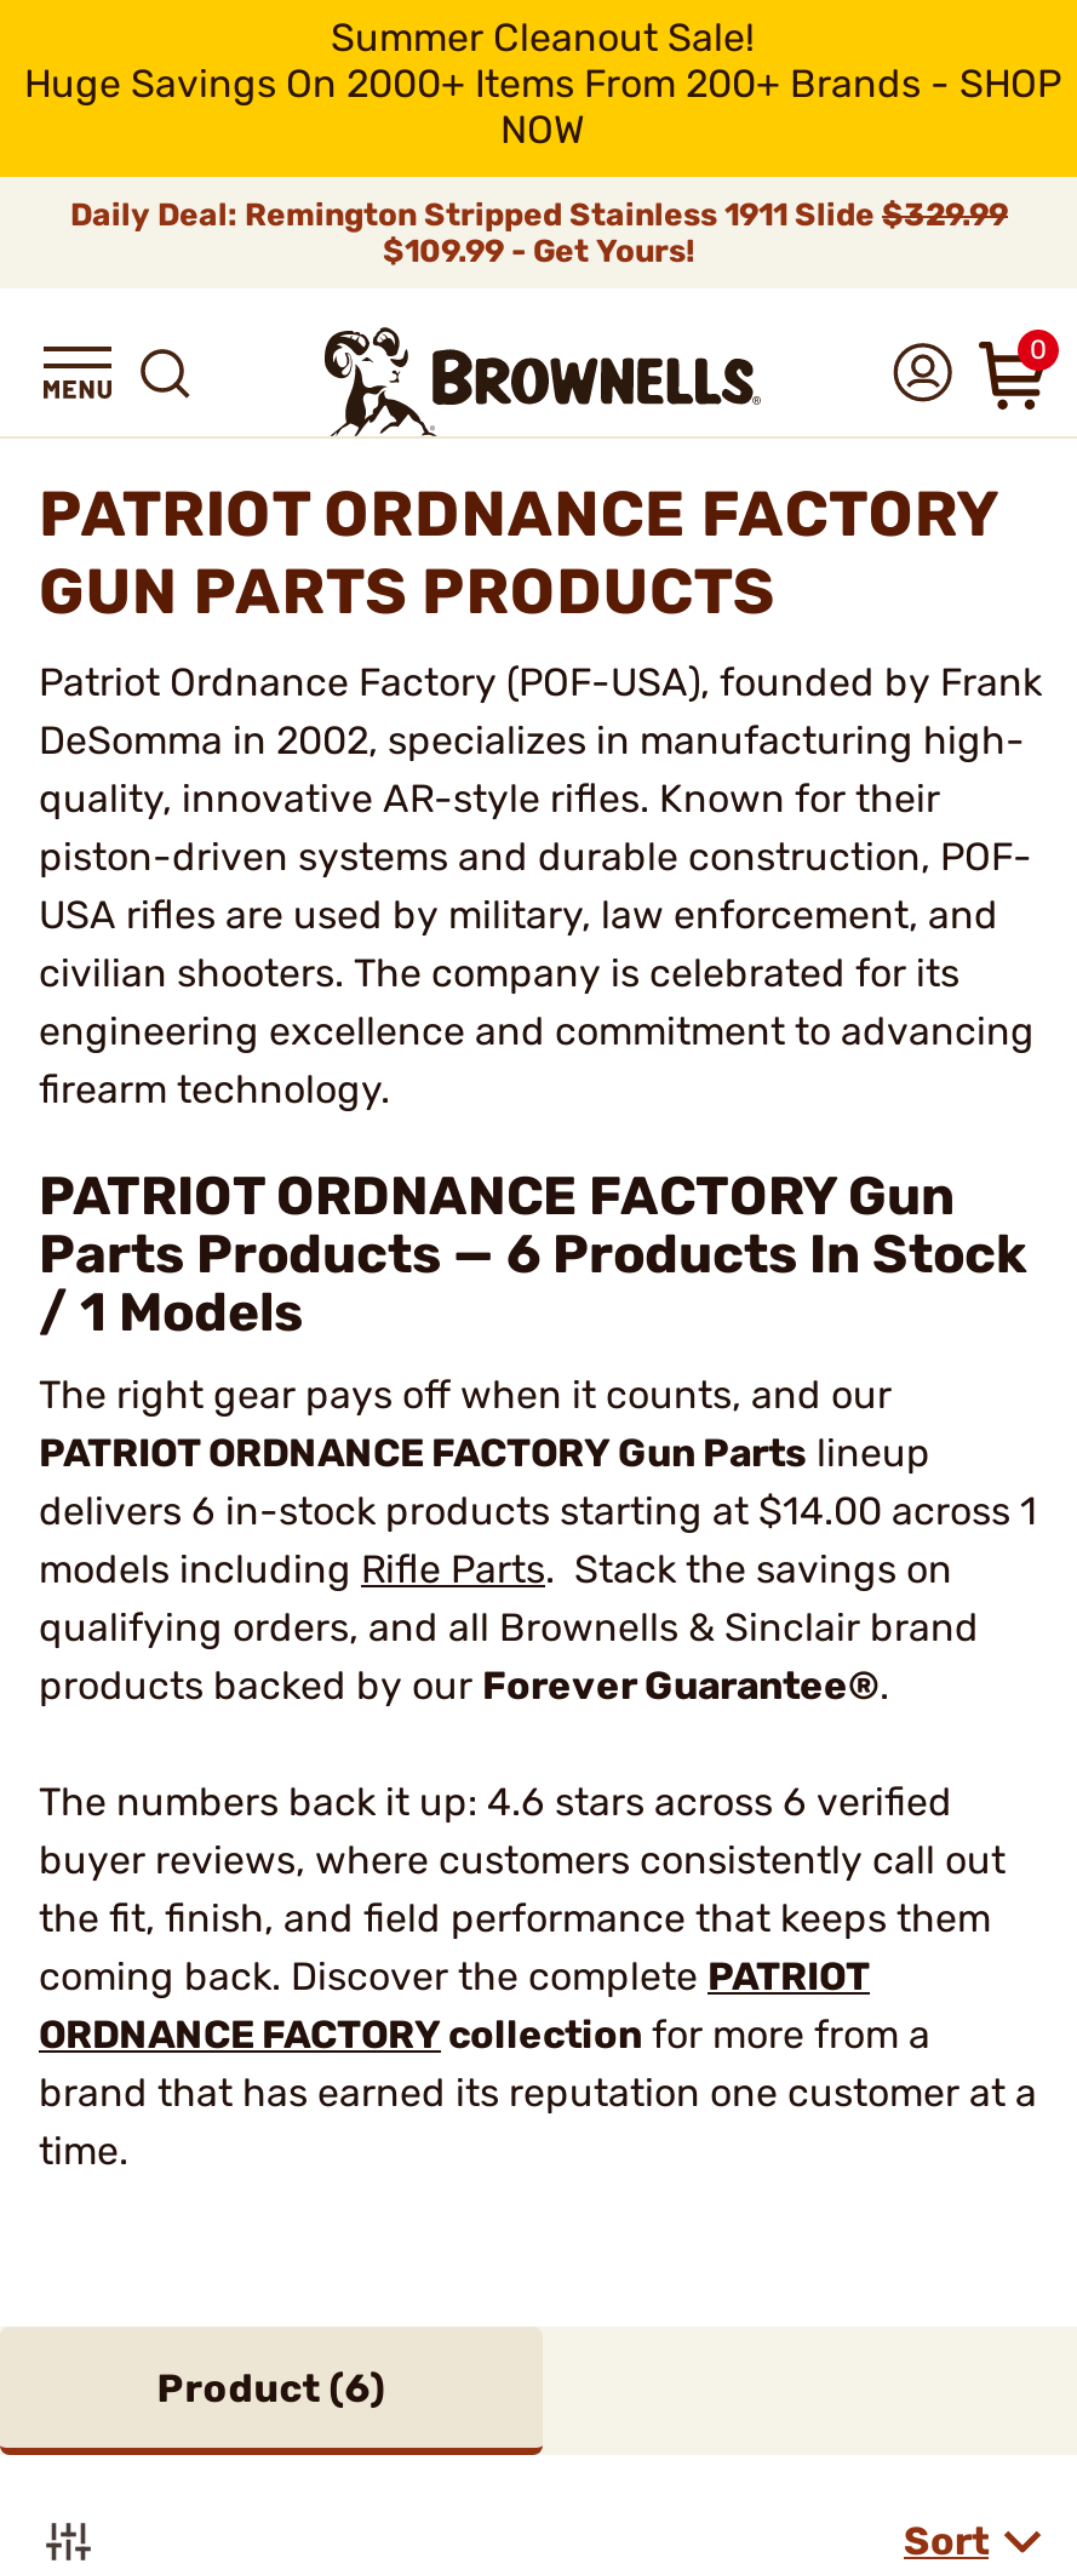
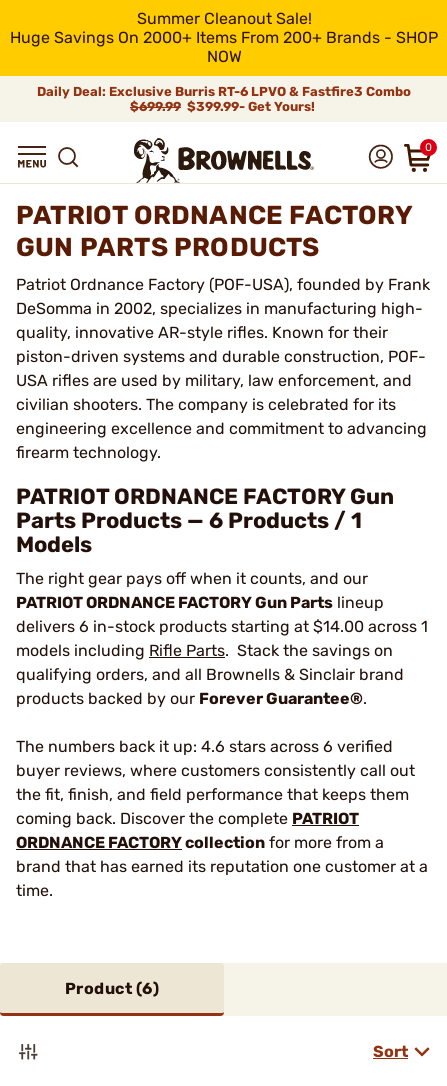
- Daily Deal: Remington Stripped Stainless 1911 Slide $329.99
- $109.99 - Get Yours!
+ Daily Deal: Exclusive Burris RT-6 LPVO & Fastfire3 Combo
+ $699.99 $399.99- Get Yours!

- Parts Products — 6 Products In Stock
- / 1 Models
+ Parts Products — 6 Products / 1
+ Models
